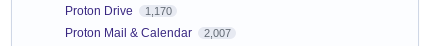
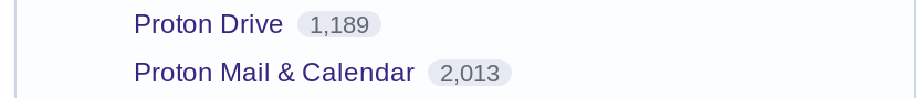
- Proton Drive 1,170
+ Proton Drive 1,189

- Proton Mail & Calendar 2,007
+ Proton Mail & Calendar 2,013
